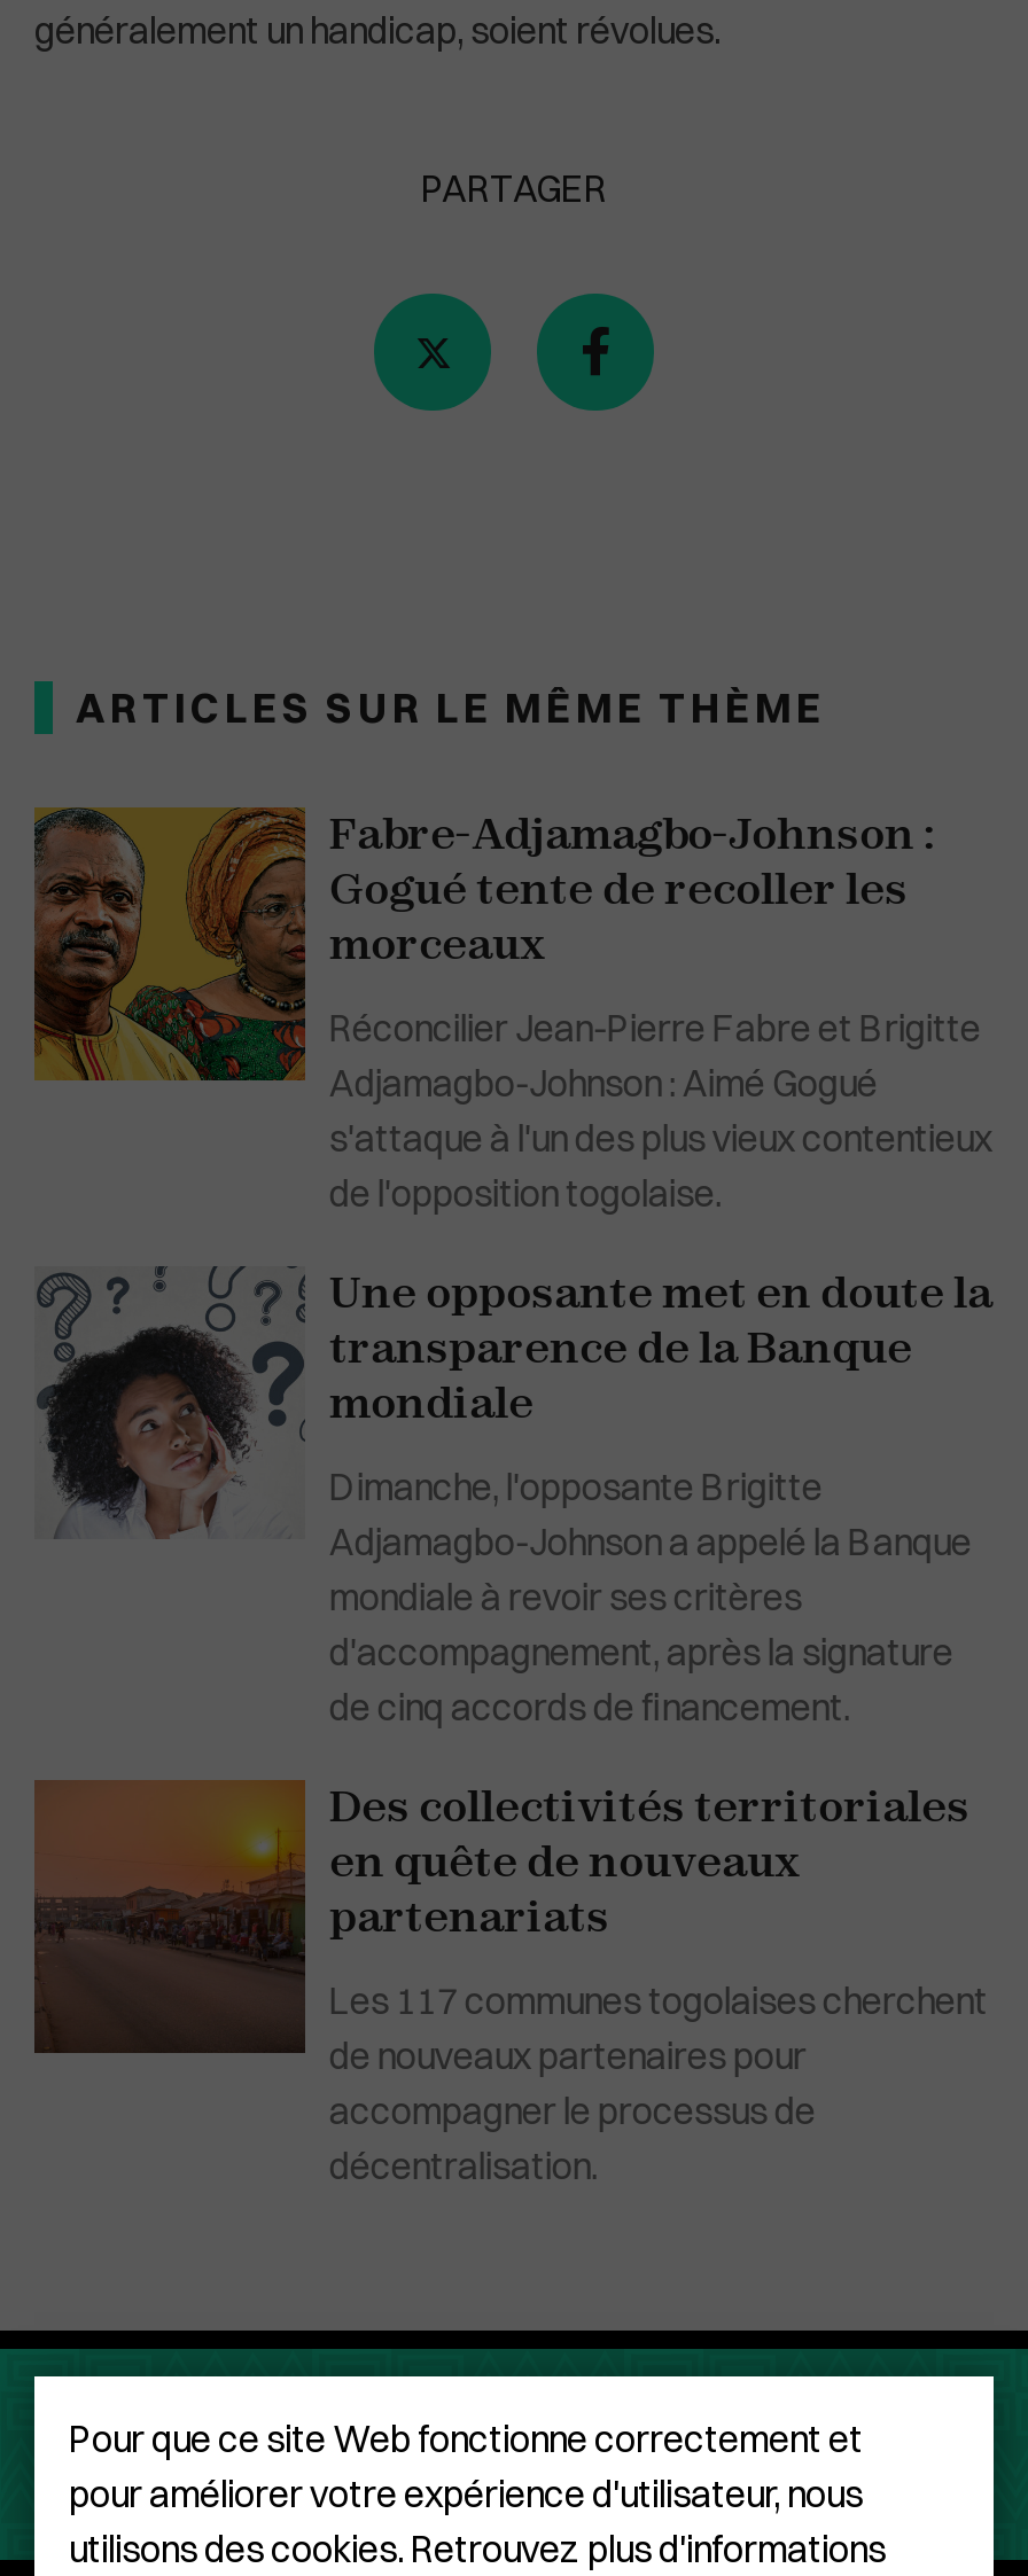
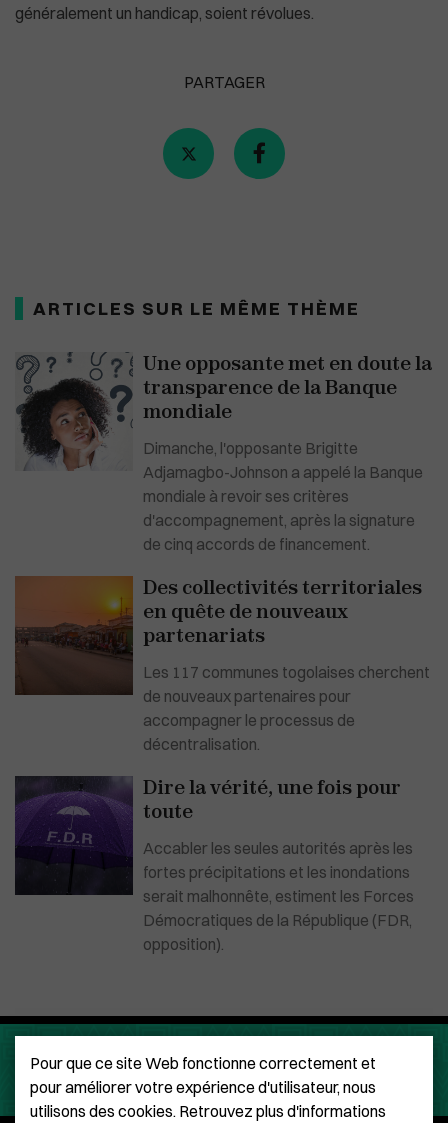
- [image]
- Fabre-Adjamagbo-Johnson :
- Gogué tente de recoller les
- morceaux
- Réconcilier Jean-Pierre Fabre et Brigitte
- Adjamagbo-Johnson : Aimé Gogué
- s'attaque à l'un des plus vieux contentieux
- de l'opposition togolaise.

moved up: [image] | Une opposante met en doute la | transparence de la Banque | ... | accompagner le processus de | décentralisation.

+ [image]
+ Dire la vérité, une fois pour
+ toute
+ Accabler les seules autorités après les
+ fortes précipitations et les inondations
+ serait malhonnête, estiment les Forces
+ Démocratiques de la République (FDR,
+ opposition).
